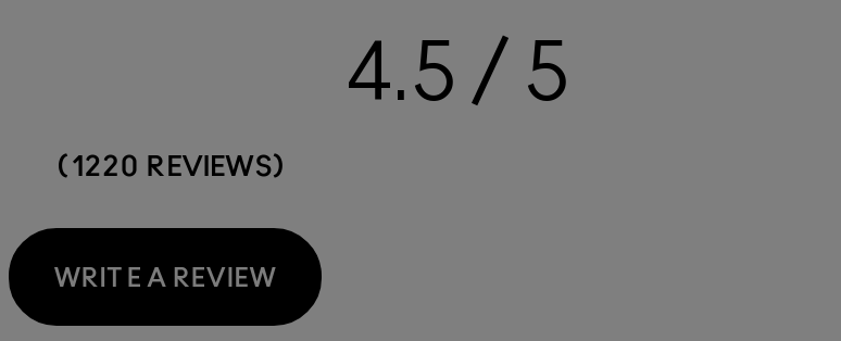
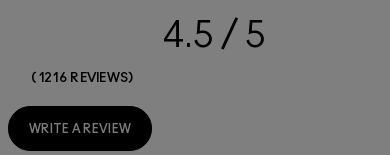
- 1220 REVIEWS
+ 1216 REVIEWS
